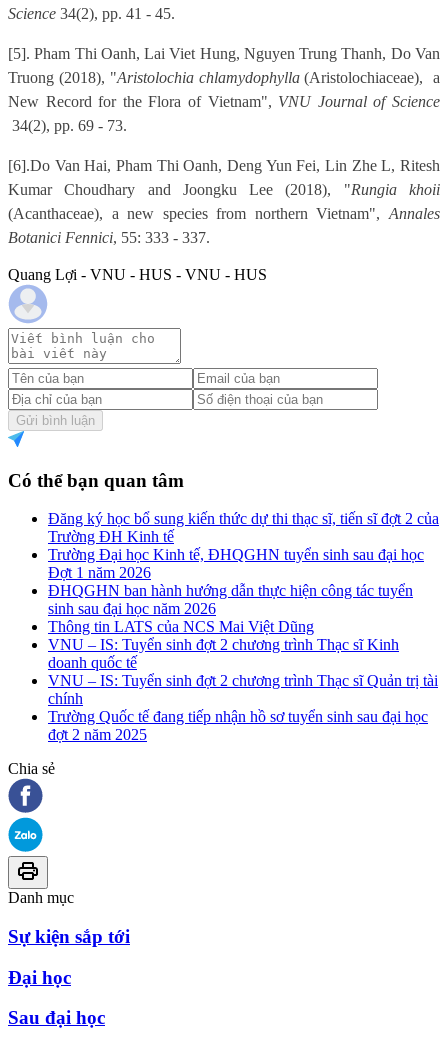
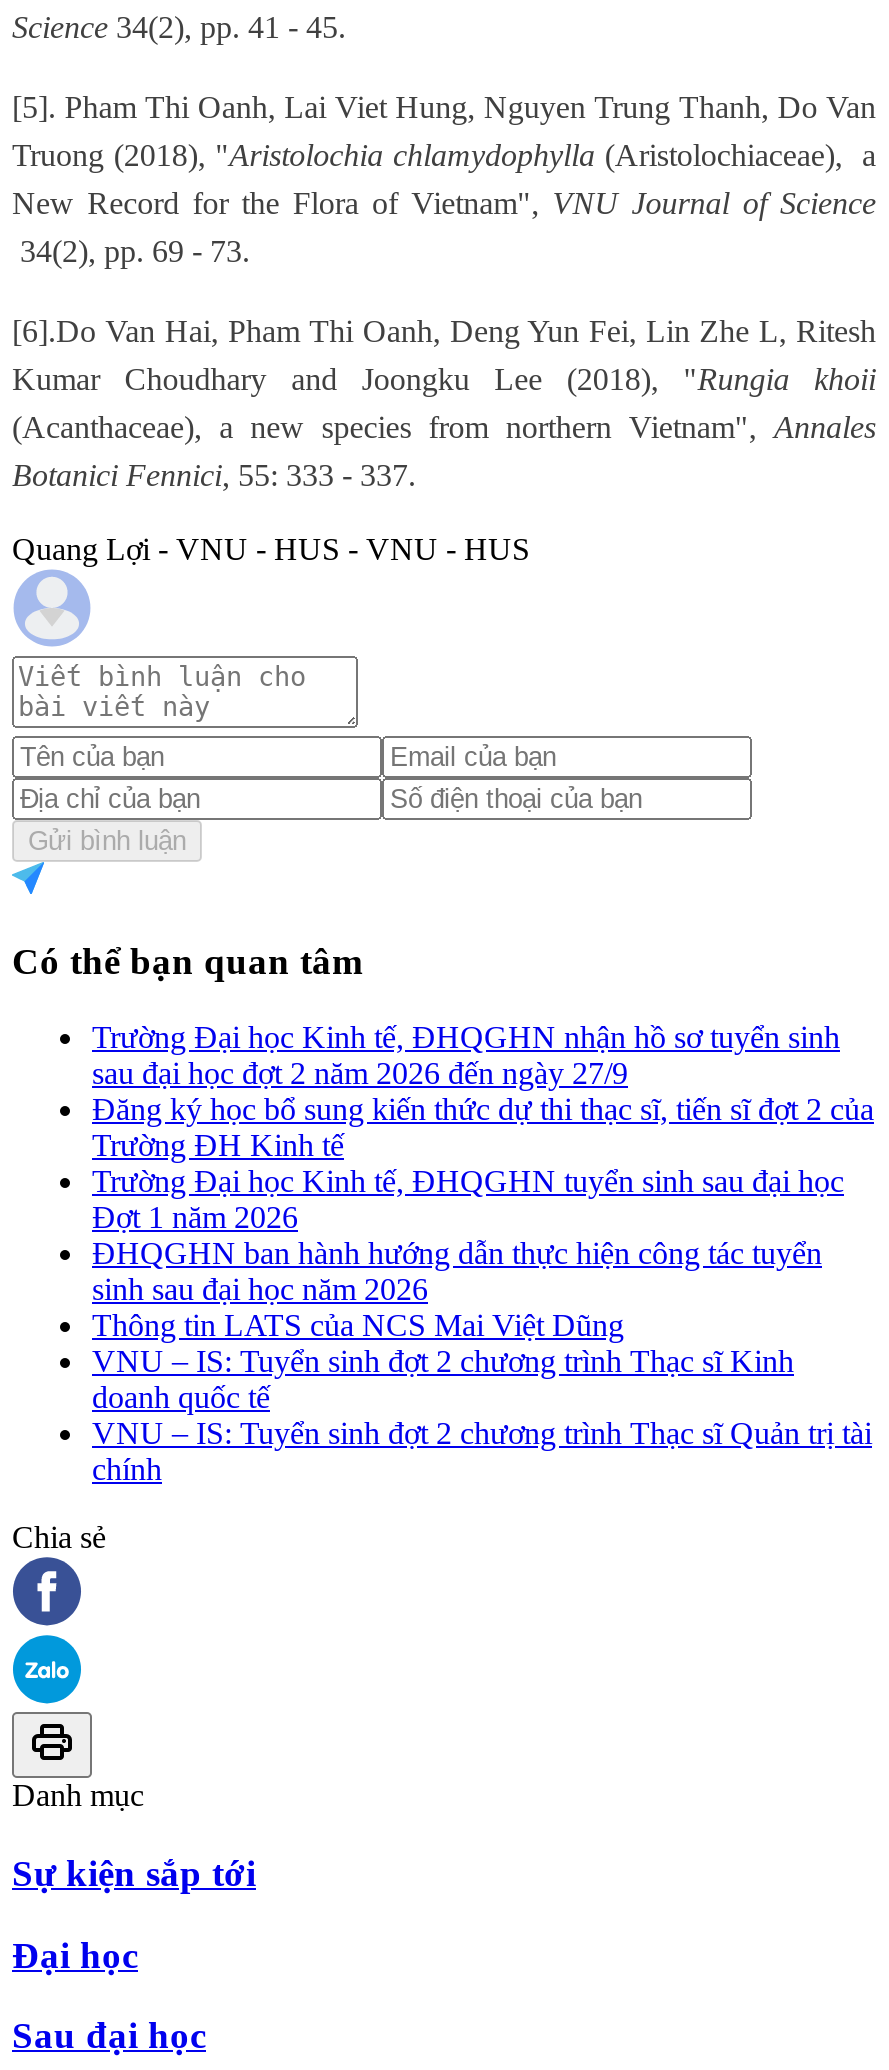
+ Trường Đại học Kinh tế, ĐHQGHN nhận hồ sơ tuyển sinh
+ sau đại học đợt 2 năm 2026 đến ngày 27/9

moved down: Đăng ký học bổ sung kiến thức dự thi thạc sĩ, tiến sĩ đợt 2 của | Trường ĐH Kinh tế | Trường Đại học Kinh tế, ĐHQGHN tuyển sinh sau đại học | ... | VNU – IS: Tuyển sinh đợt 2 chương trình Thạc sĩ Quản trị tài | chính

- Trường Quốc tế đang tiếp nhận hồ sơ tuyển sinh sau đại học
- đợt 2 năm 2025
